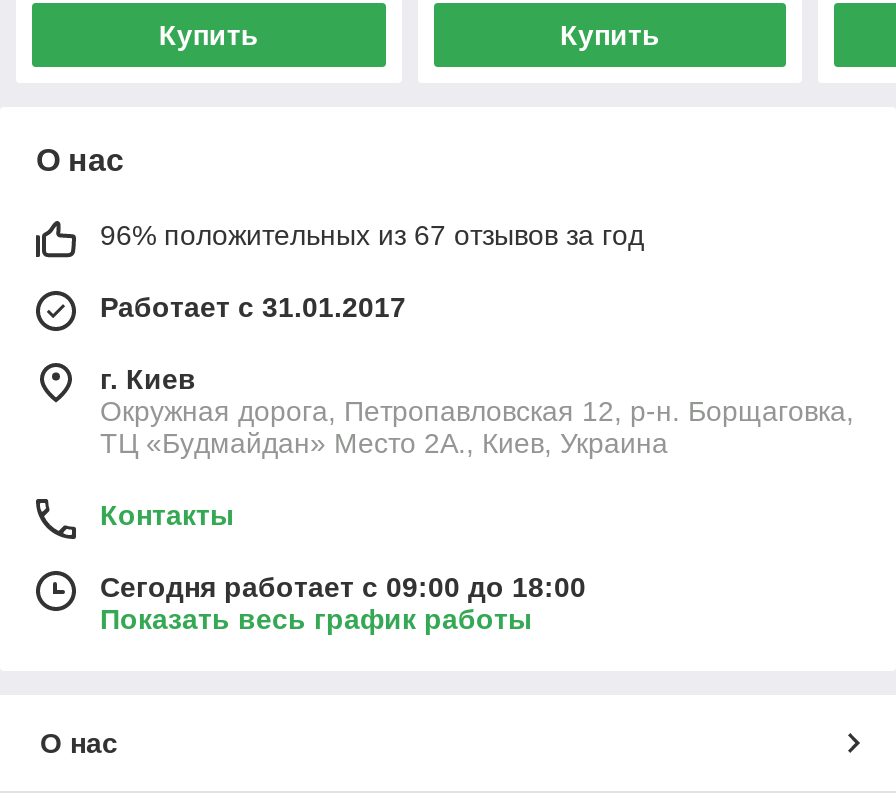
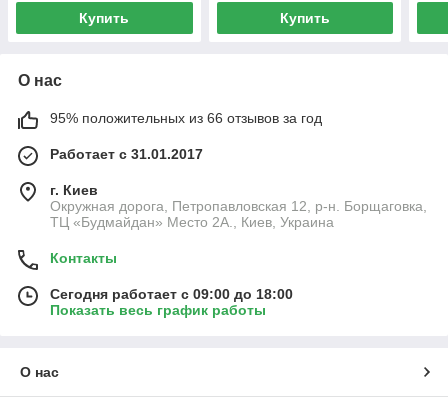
- 96% положительных из 67 отзывов за год
+ 95% положительных из 66 отзывов за год
